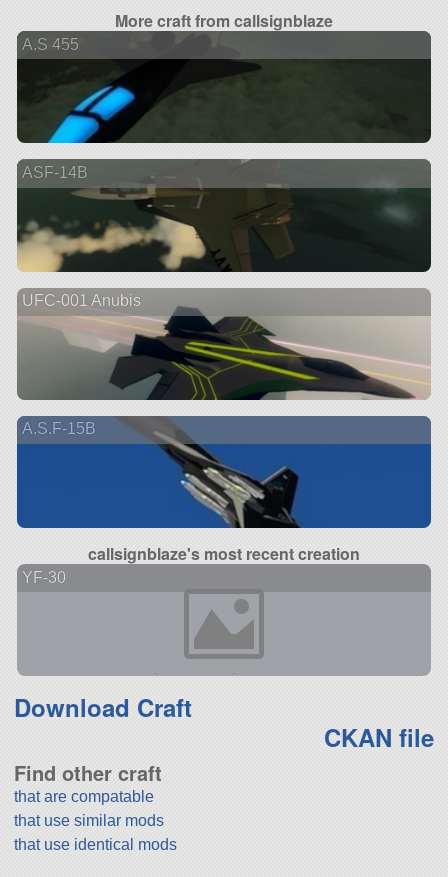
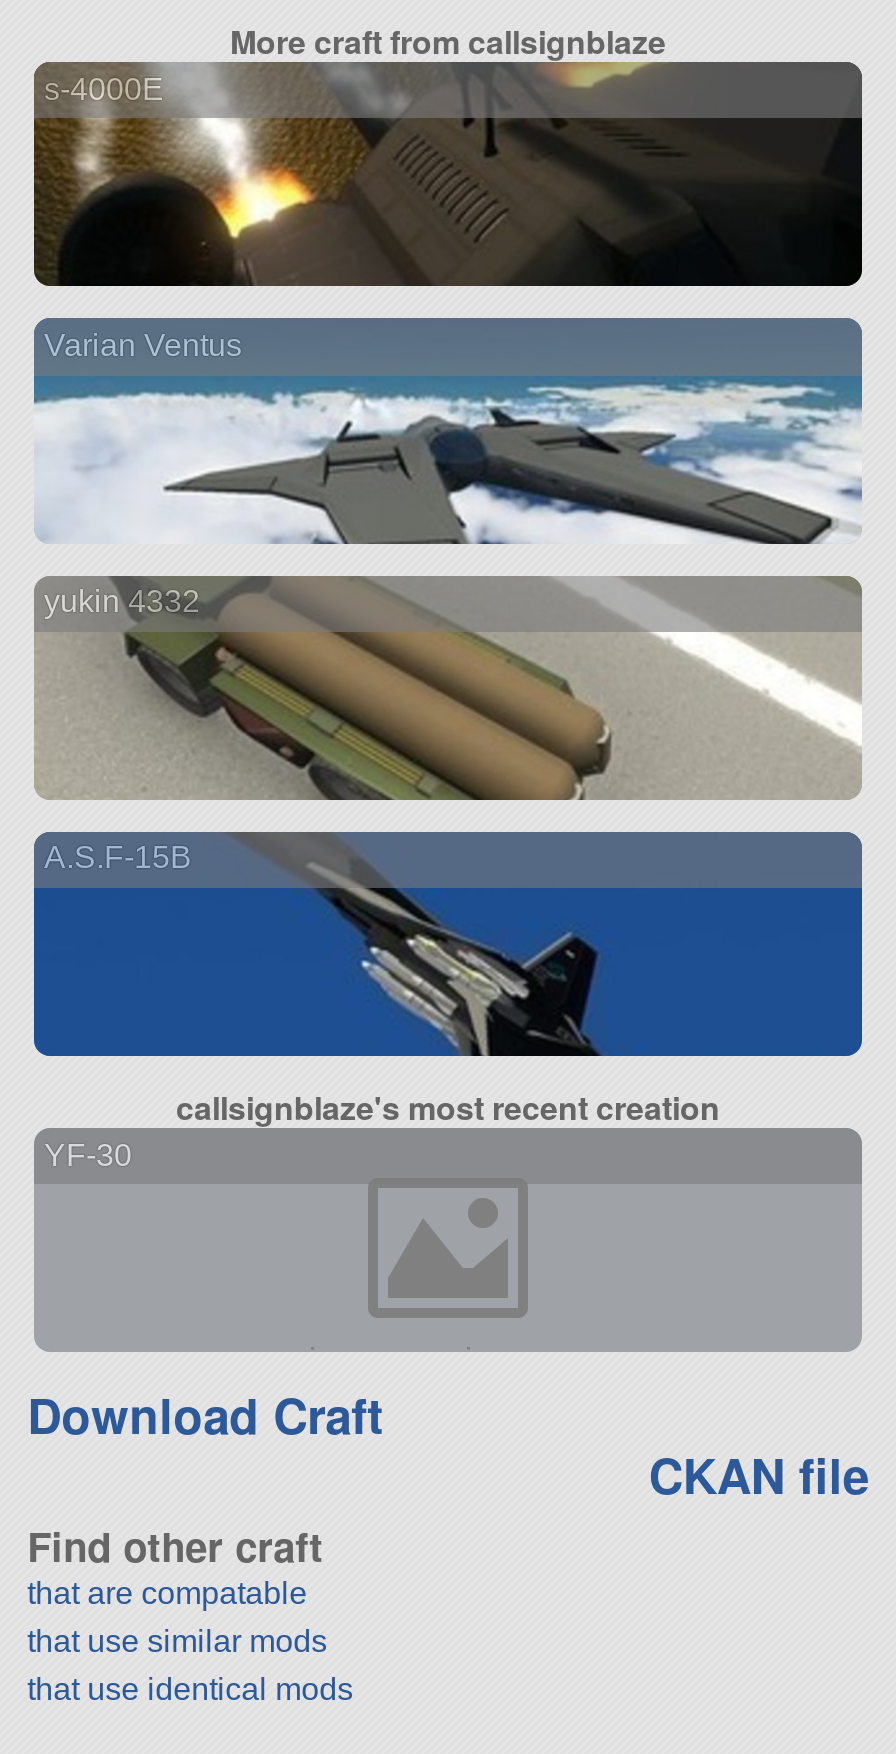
- [image]
- A.S 455
+ [image]
+ s-4000E

- [image]
- ASF-14B
+ [image]
+ Varian Ventus

- [image]
- UFC-001 Anubis
+ [image]
+ yukin 4332
